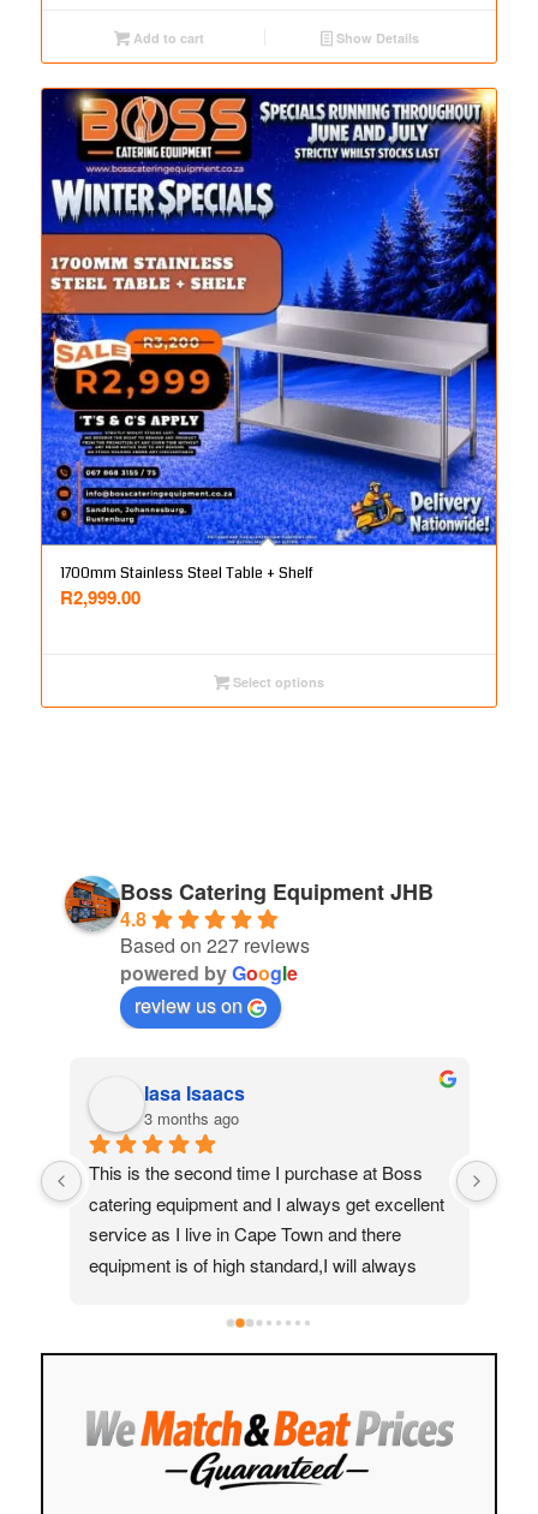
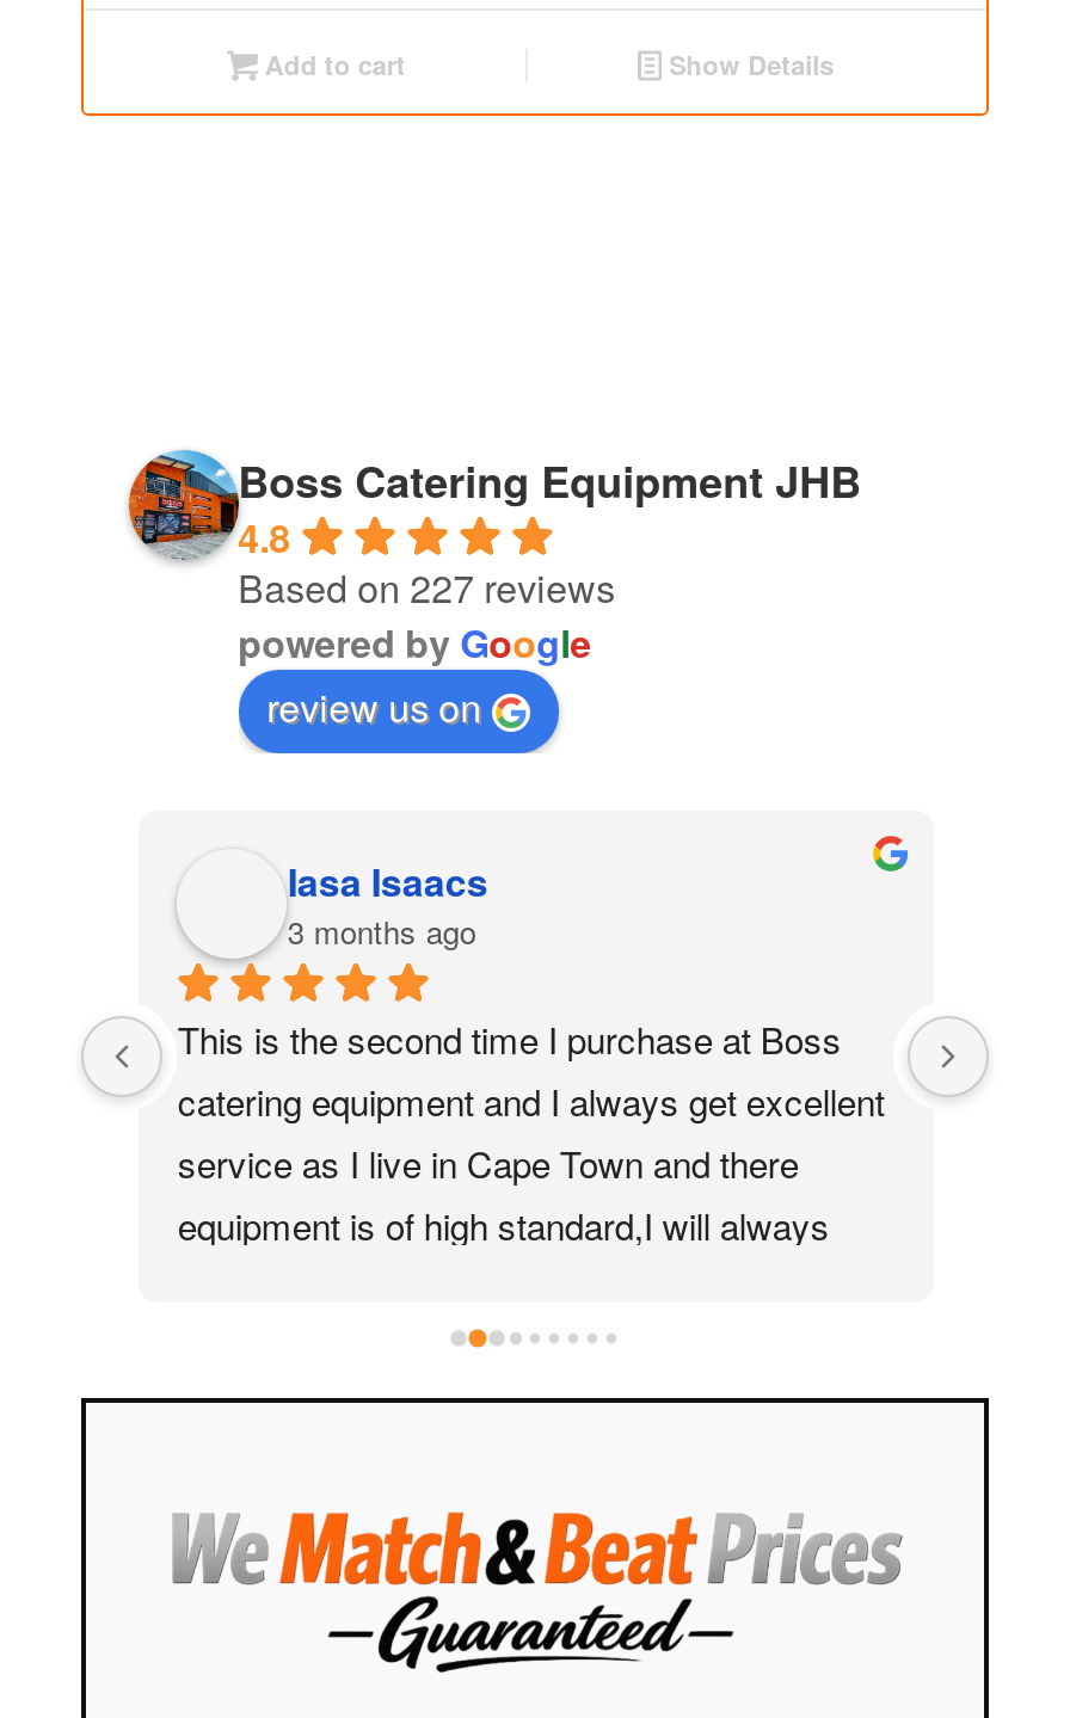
- [image]
- 1700mm Stainless Steel Table + Shelf
- R2,999.00
- Select options
